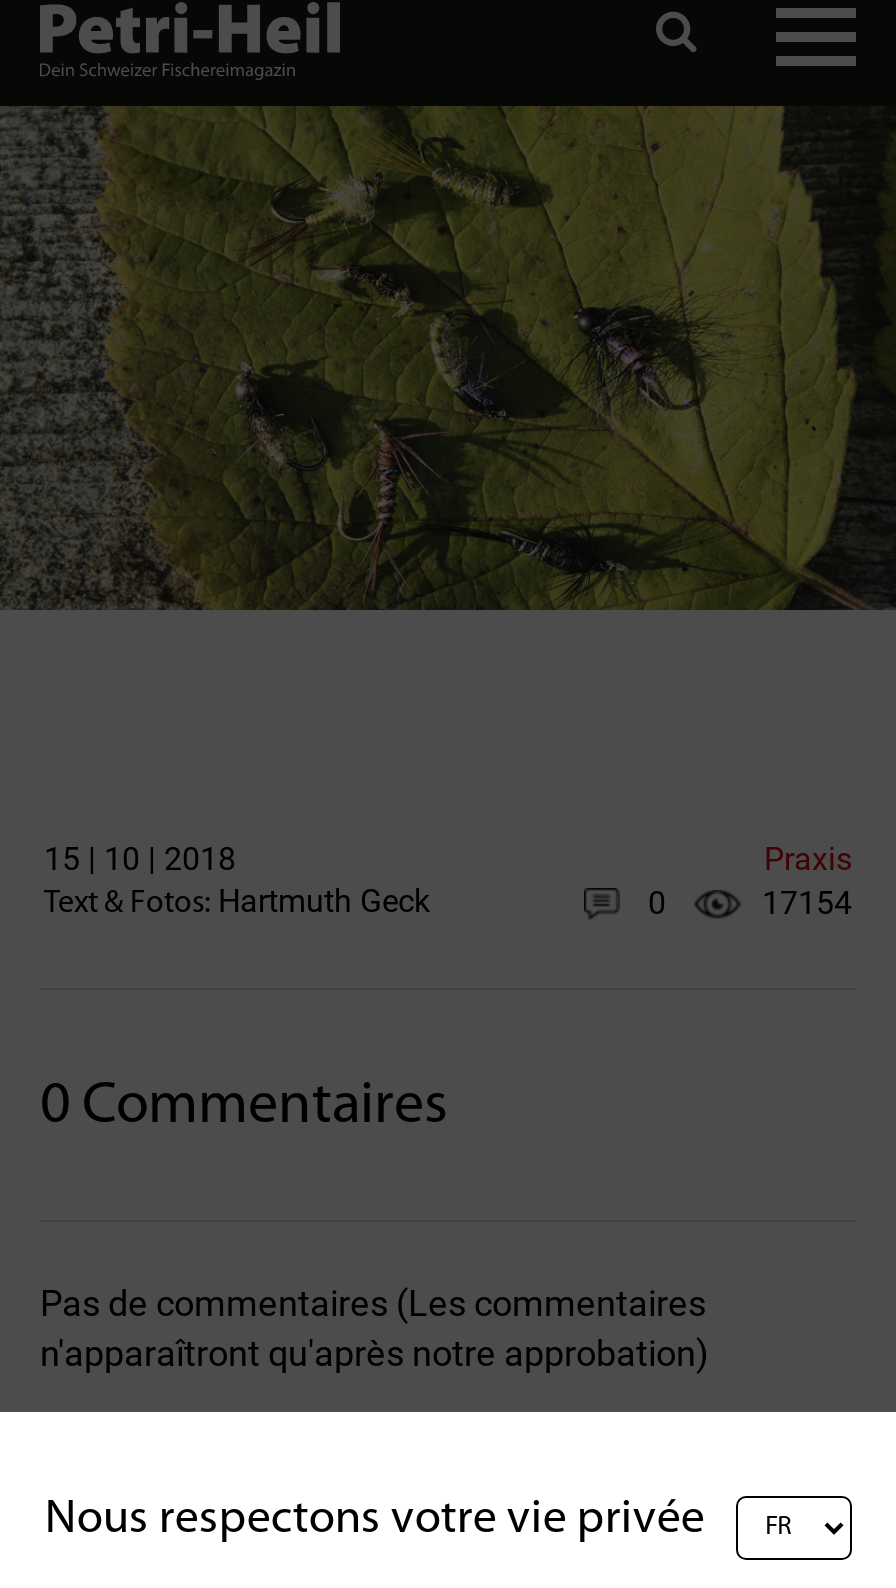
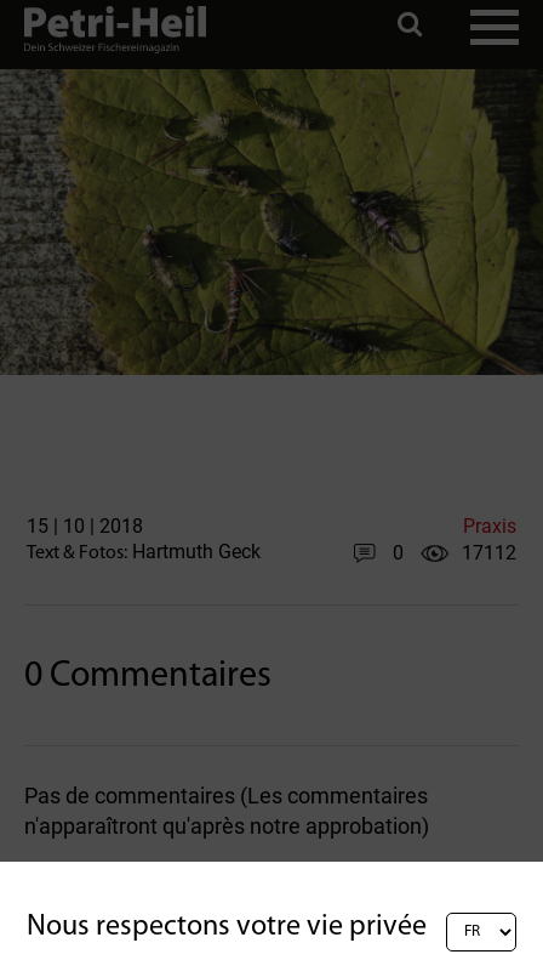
- 17154
+ 17112
